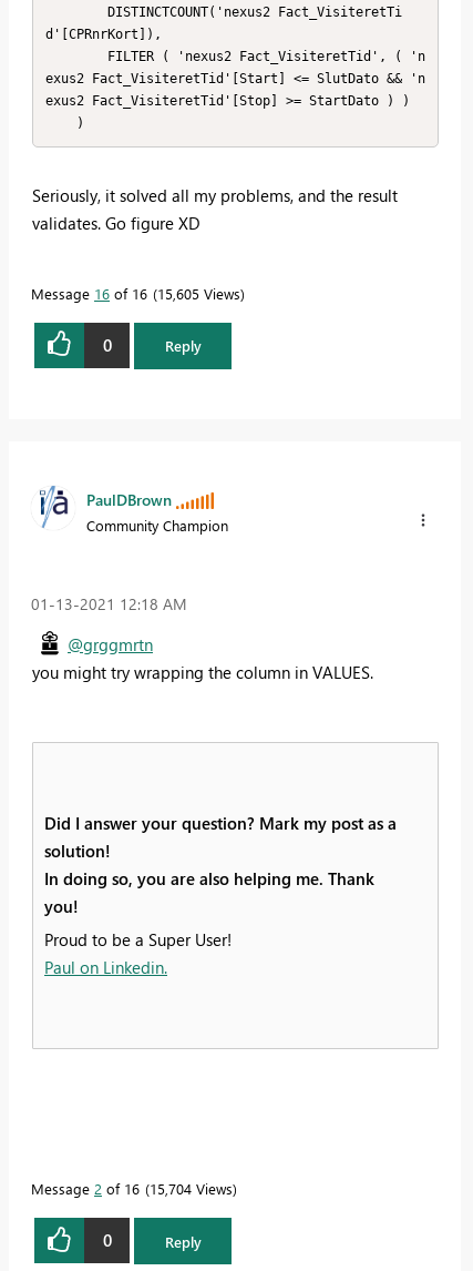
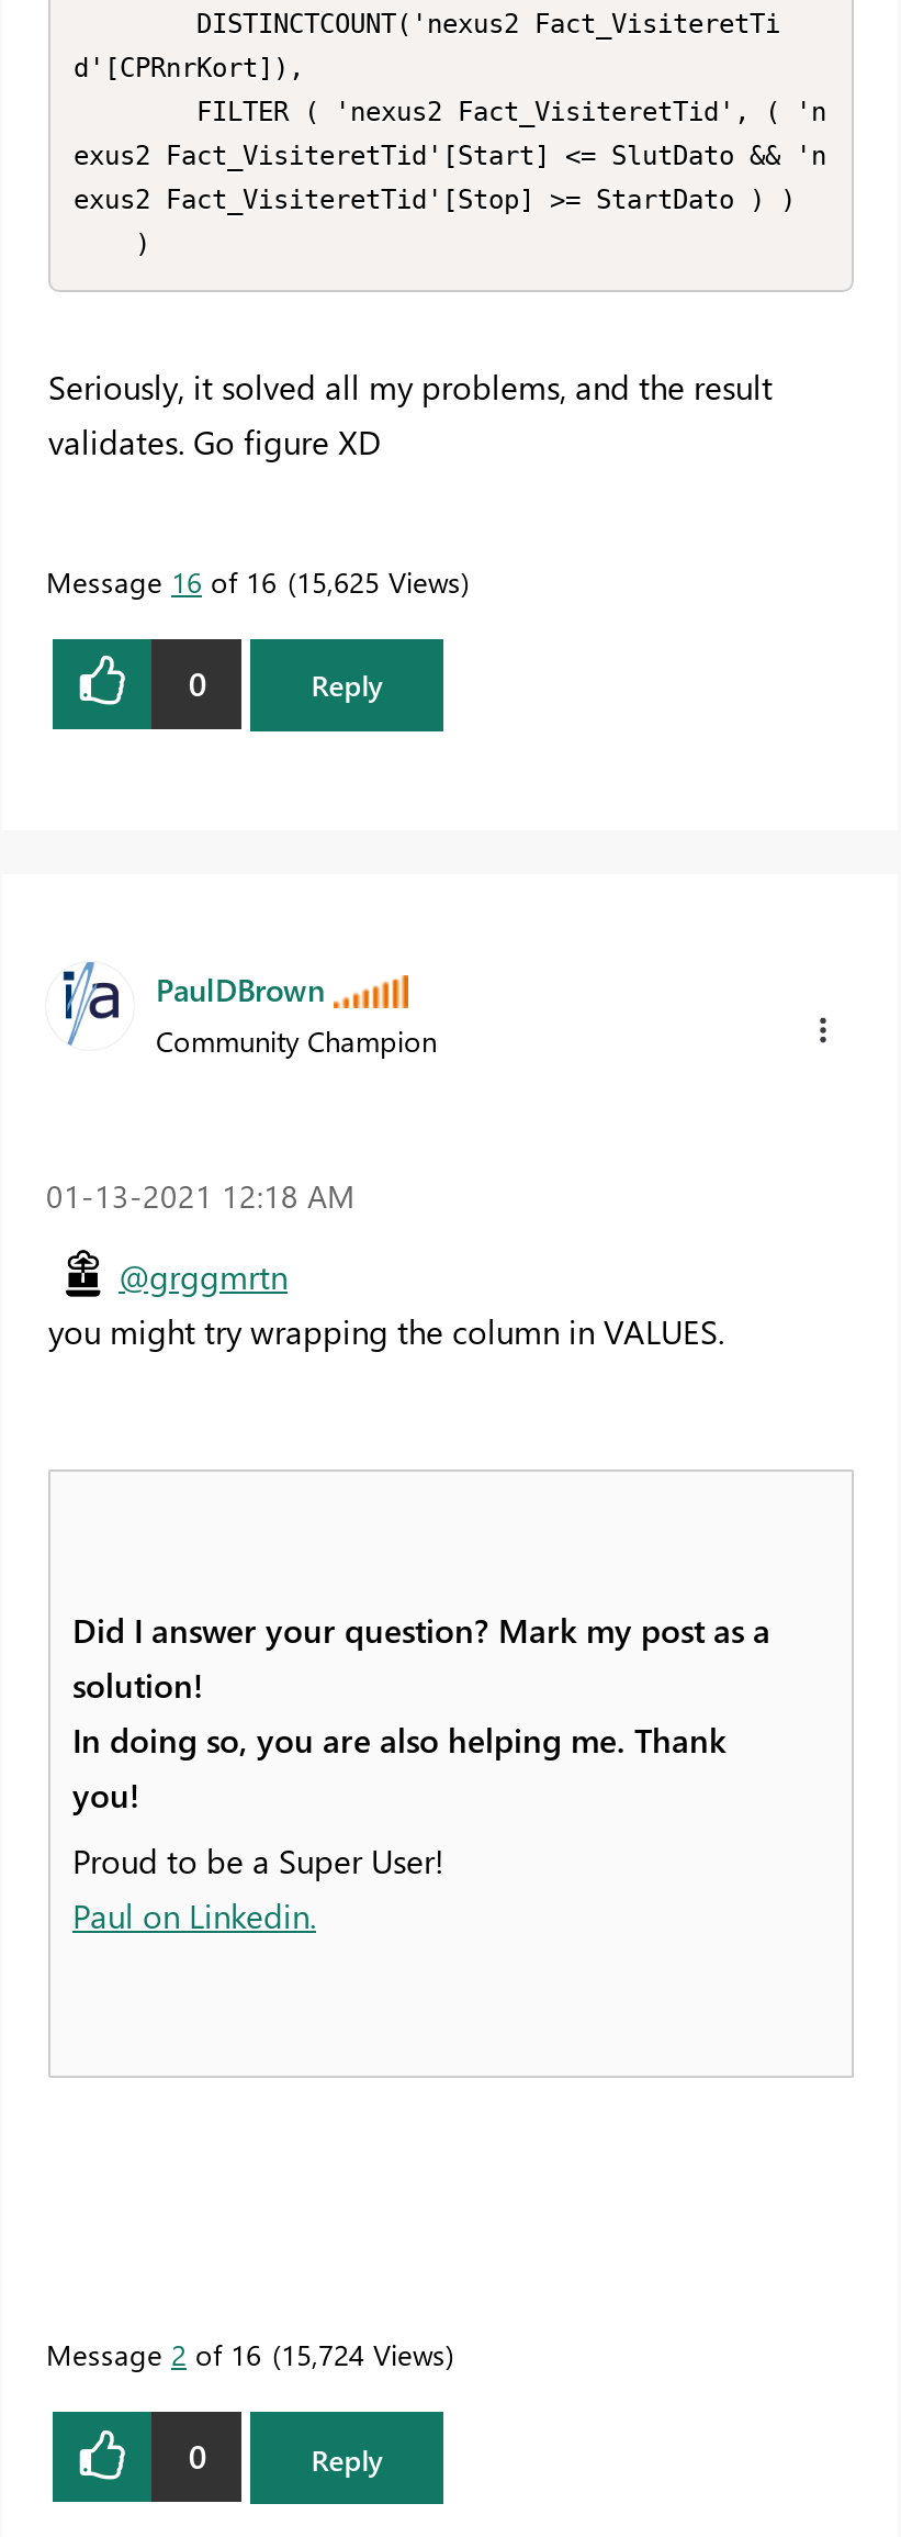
- Message 16 of 16 15,605 Views
+ Message 16 of 16 15,625 Views

- Message 2 of 16 15,704 Views
+ Message 2 of 16 15,724 Views
